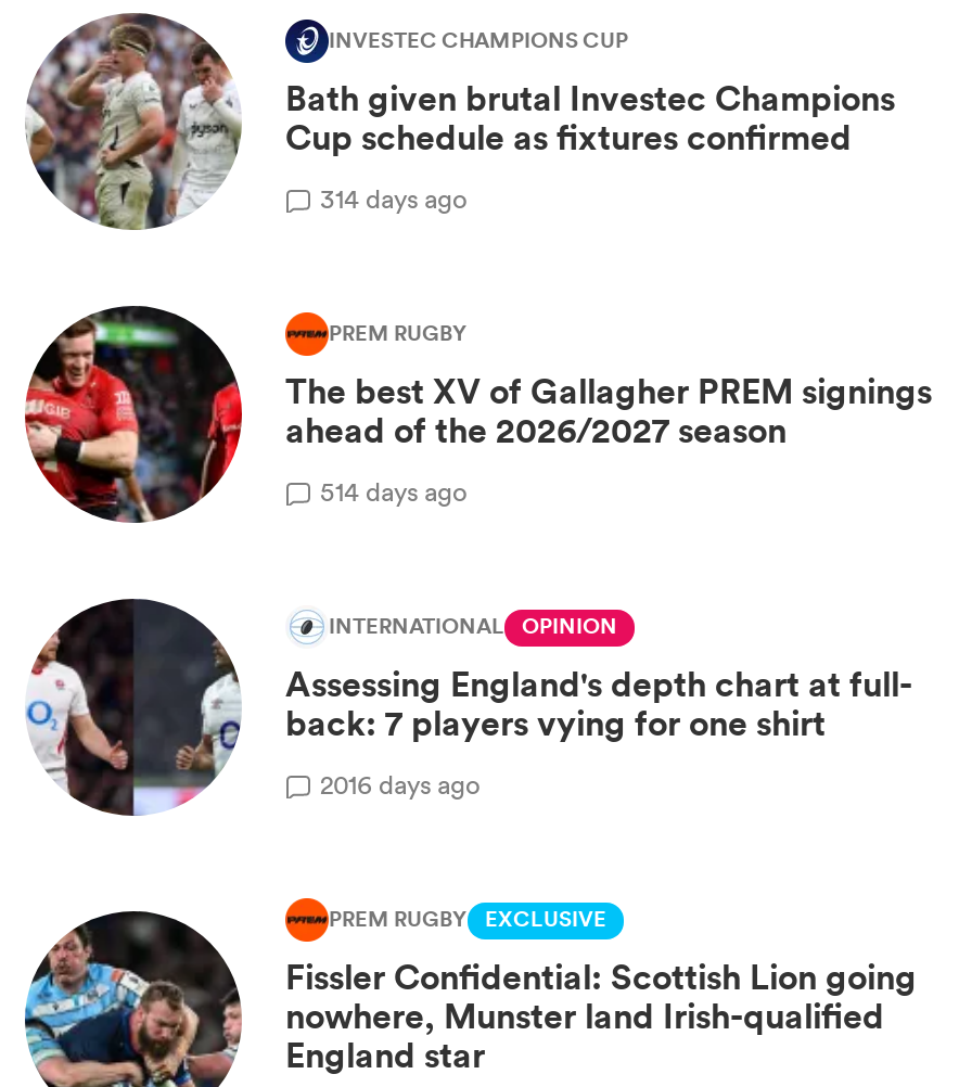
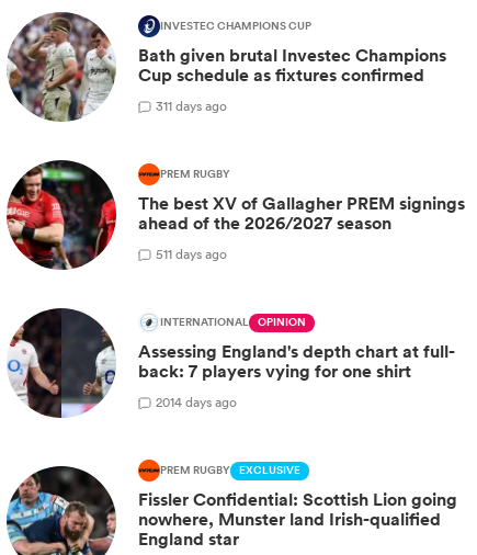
- 314 days ago
+ 311 days ago

- 514 days ago
+ 511 days ago

- 2016 days ago
+ 2014 days ago
